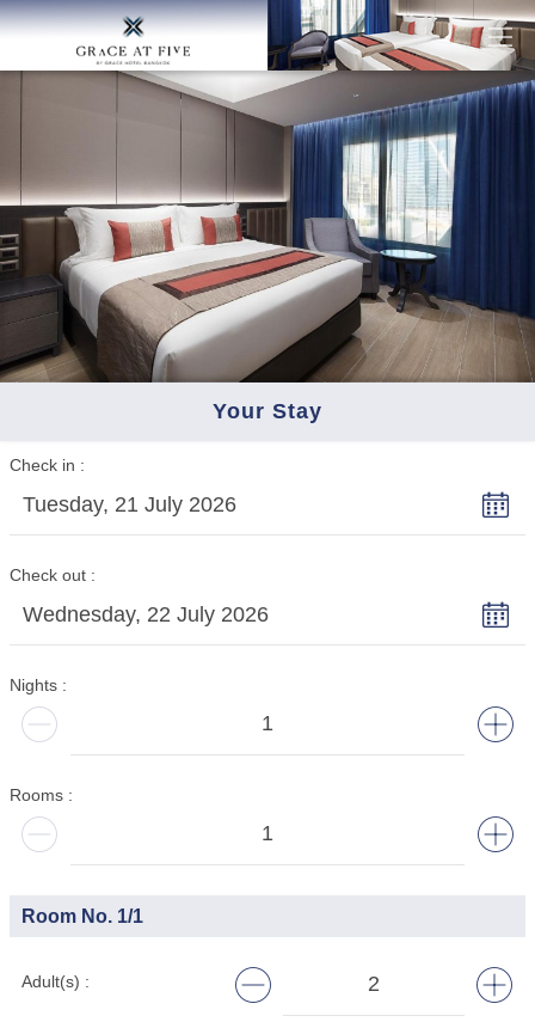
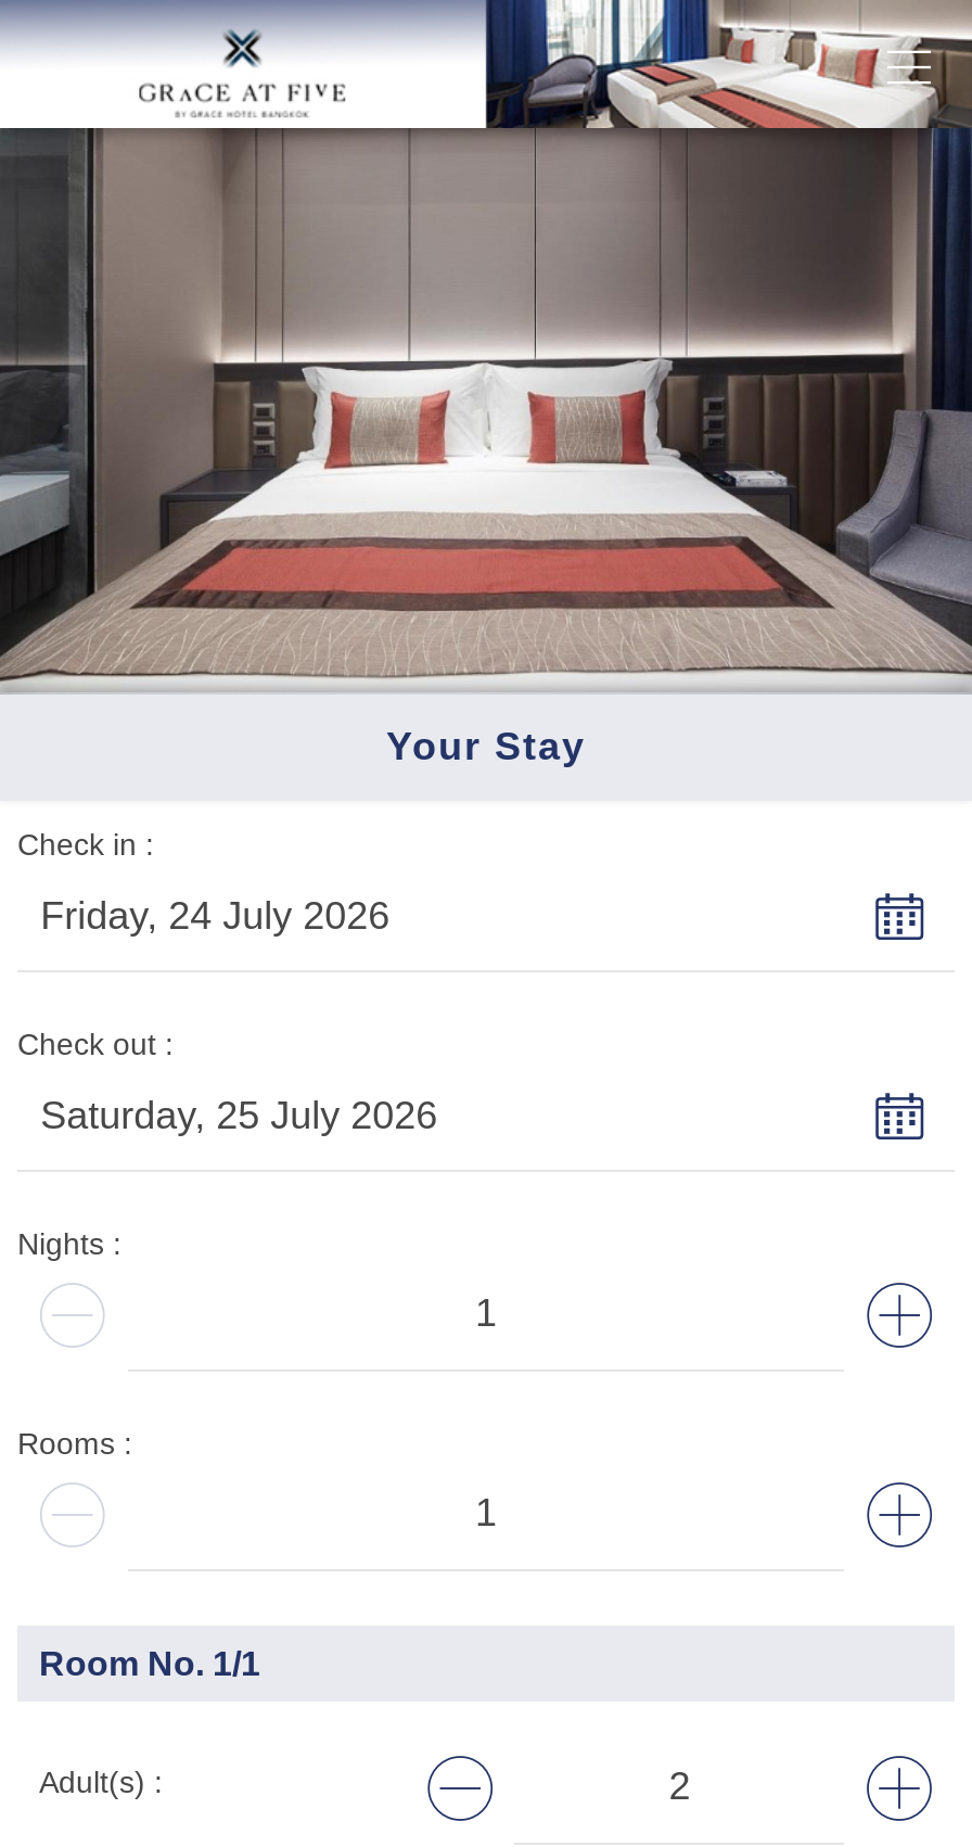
- [image]
+ [image]

- Tuesday, 21 July 2026
+ Friday, 24 July 2026

- Wednesday, 22 July 2026
+ Saturday, 25 July 2026
